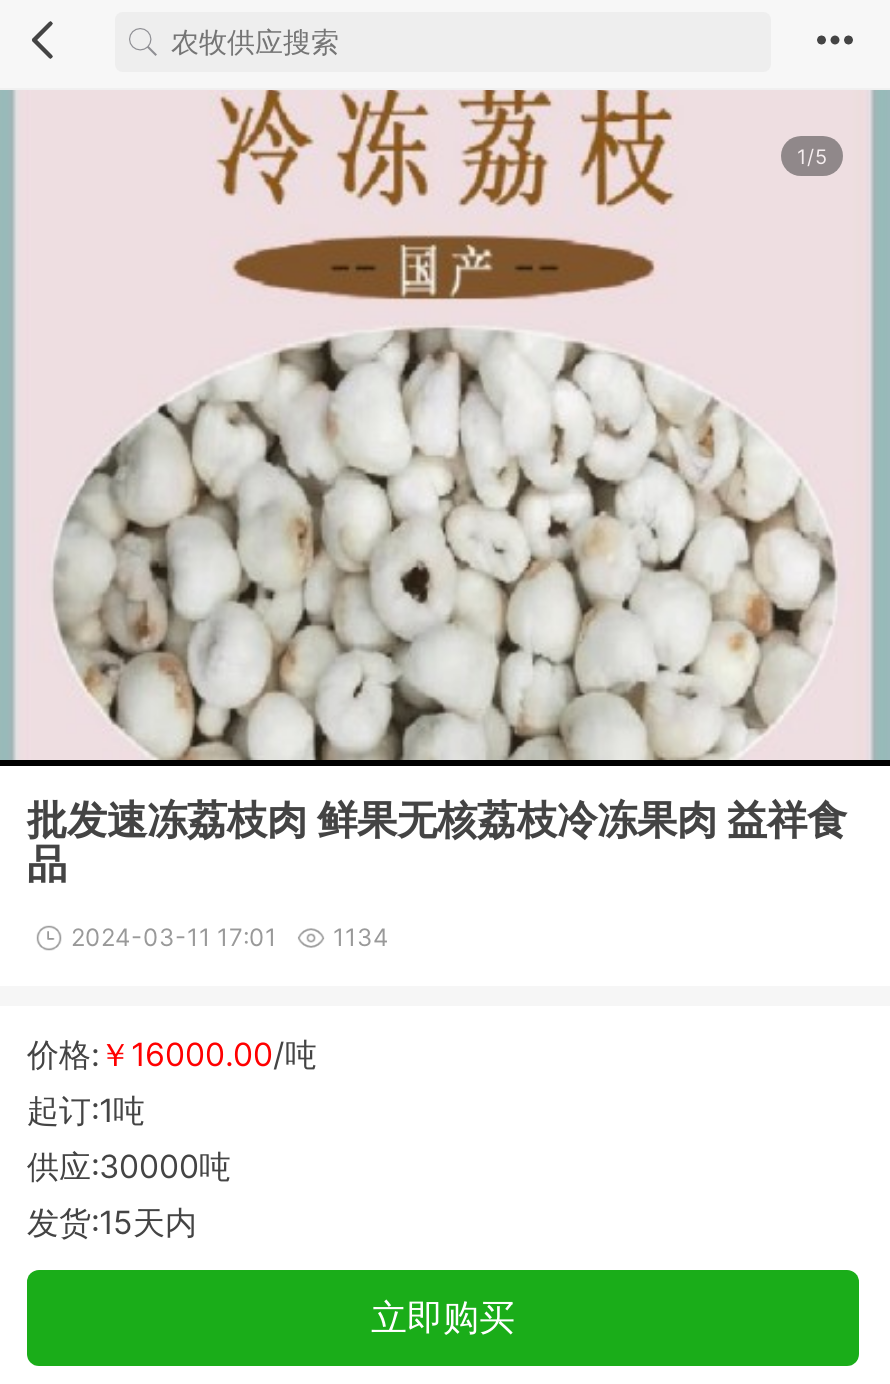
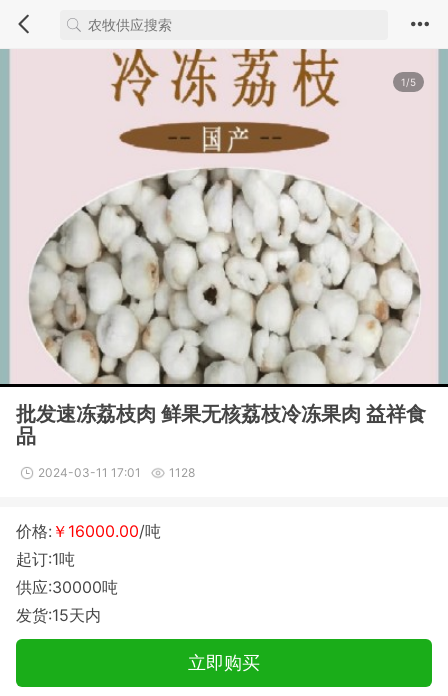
- 2024-03-11 17:01 1134
+ 2024-03-11 17:01 1128
